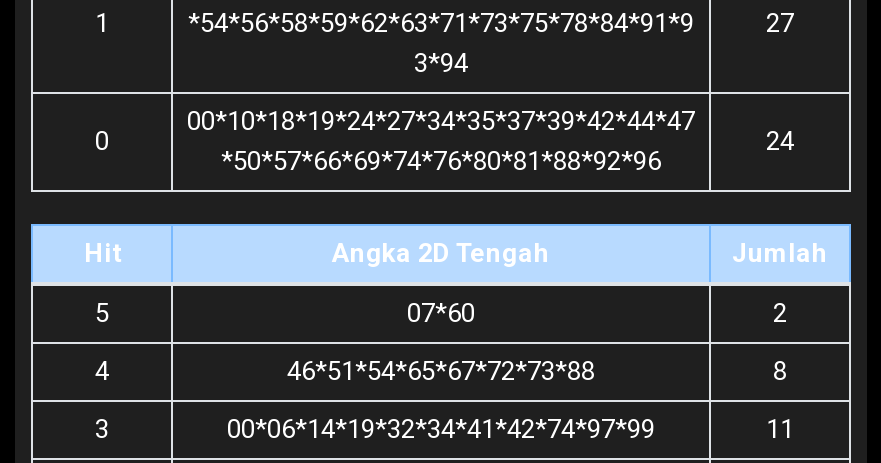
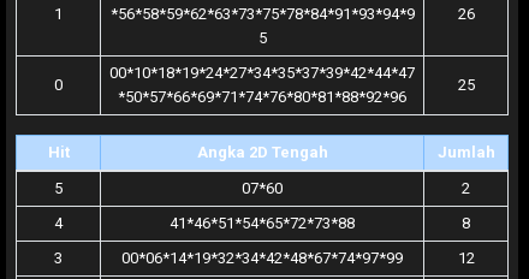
- *54*56*58*59*62*63*71*73*75*78*84*91*9
+ *56*58*59*62*63*73*75*78*84*91*93*94*9

- 27
+ 26

- 3*94
+ 5

- 24
+ 25

- *50*57*66*69*74*76*80*81*88*92*96
+ *50*57*66*69*71*74*76*80*81*88*92*96

- 46*51*54*65*67*72*73*88
+ 41*46*51*54*65*72*73*88

- 00*06*14*19*32*34*41*42*74*97*99
+ 00*06*14*19*32*34*42*48*67*74*97*99

- 11
+ 12
